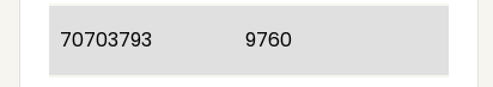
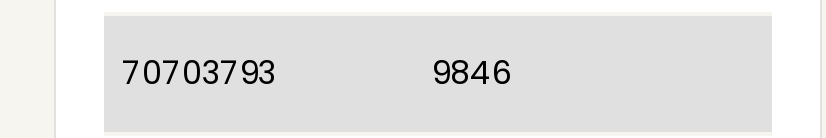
- 9760
+ 9846
